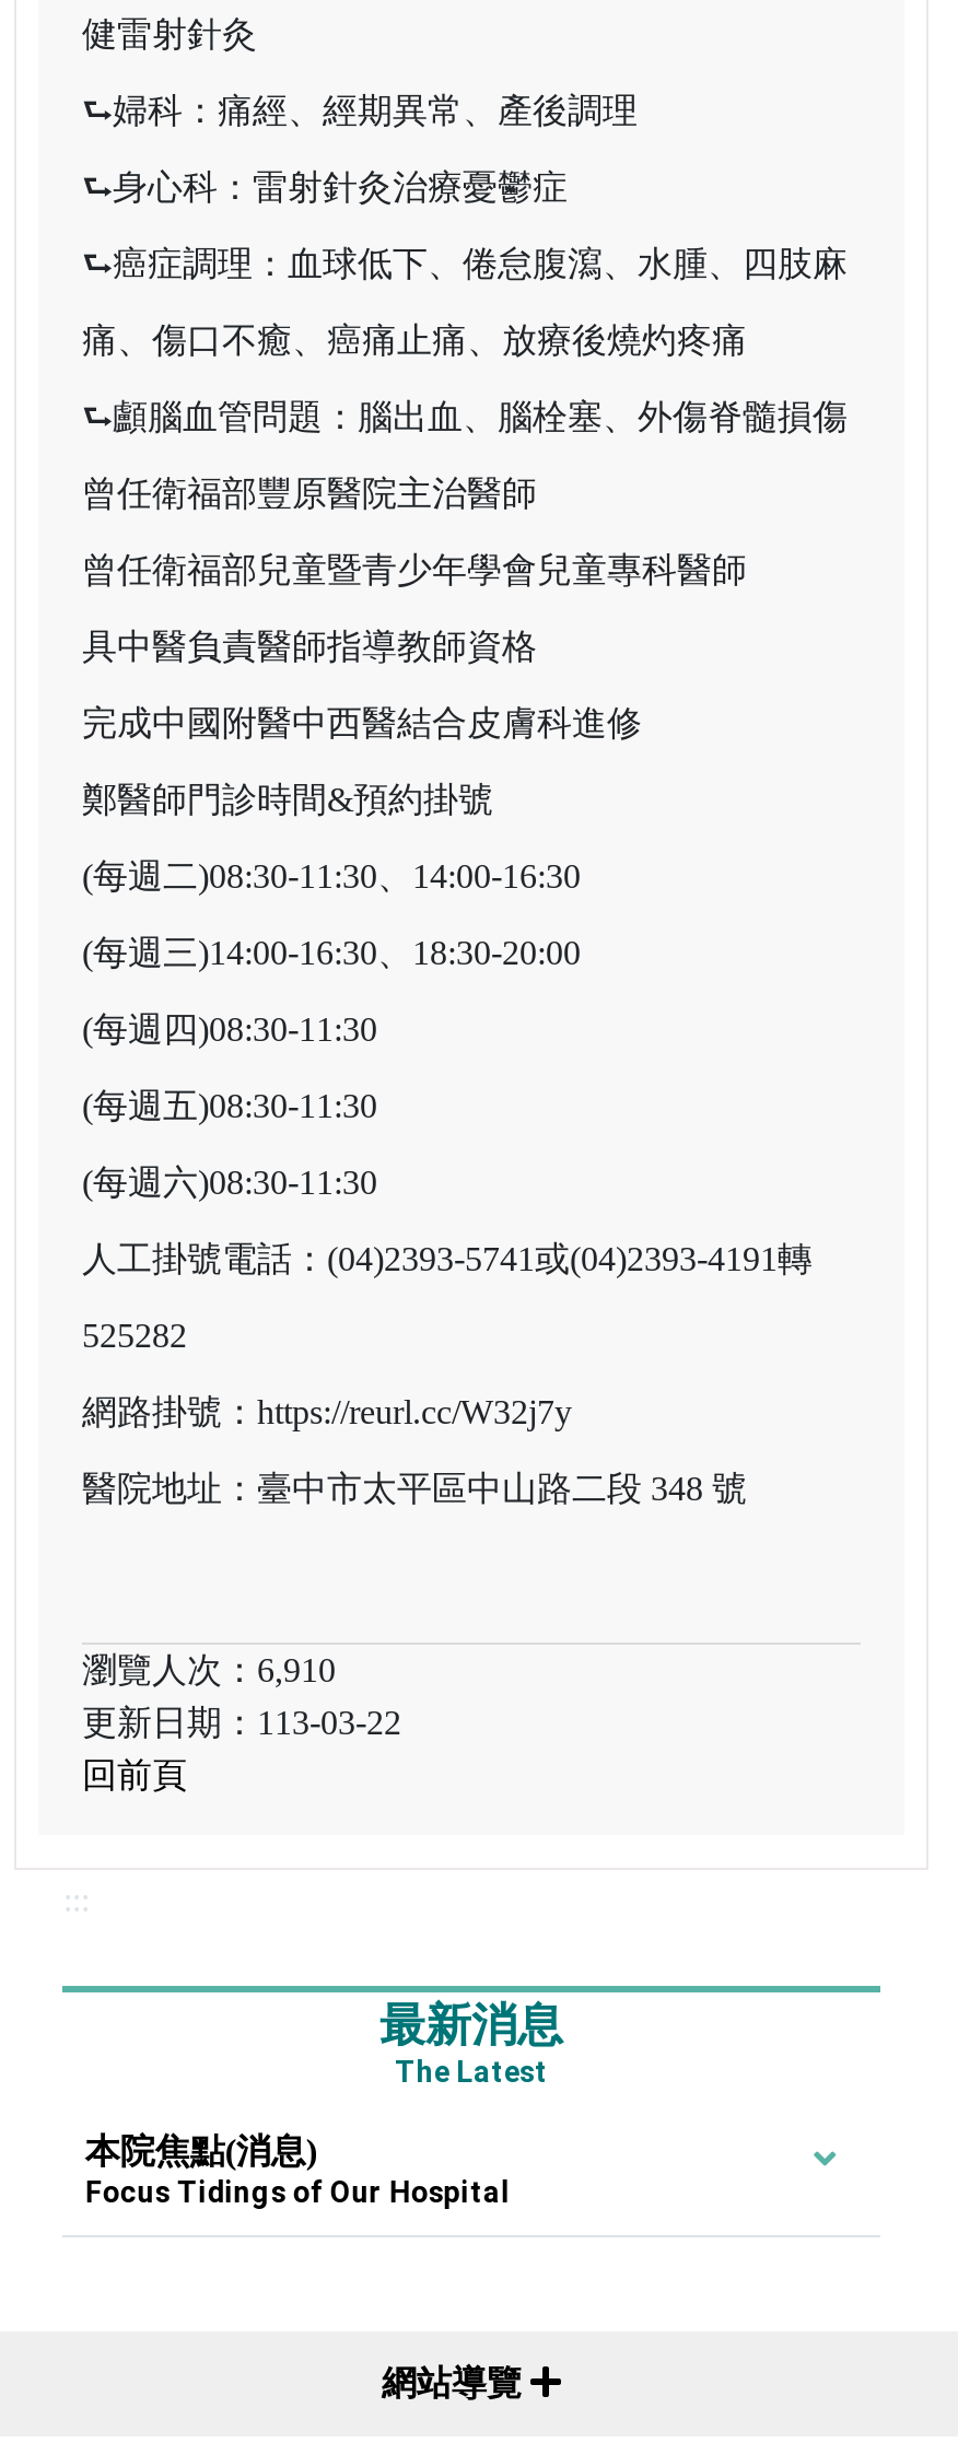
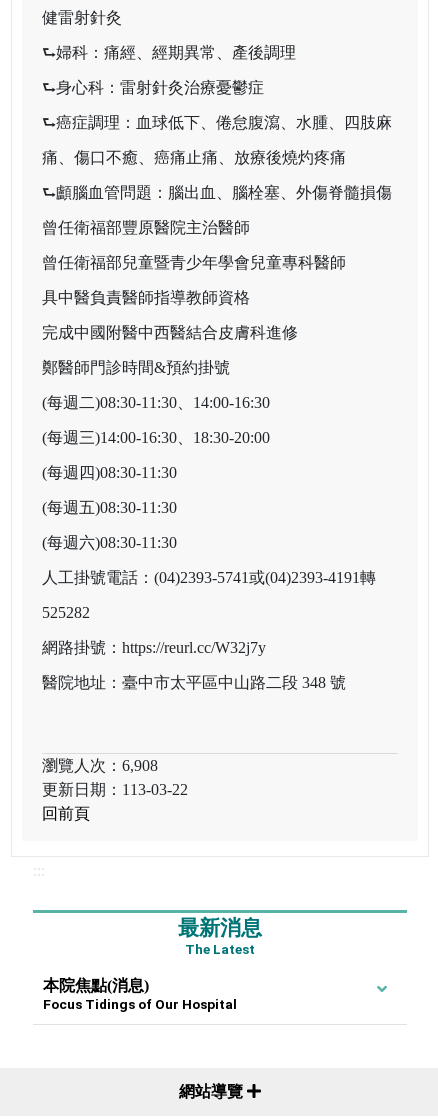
- 瀏覽人次：6,910
+ 瀏覽人次：6,908
